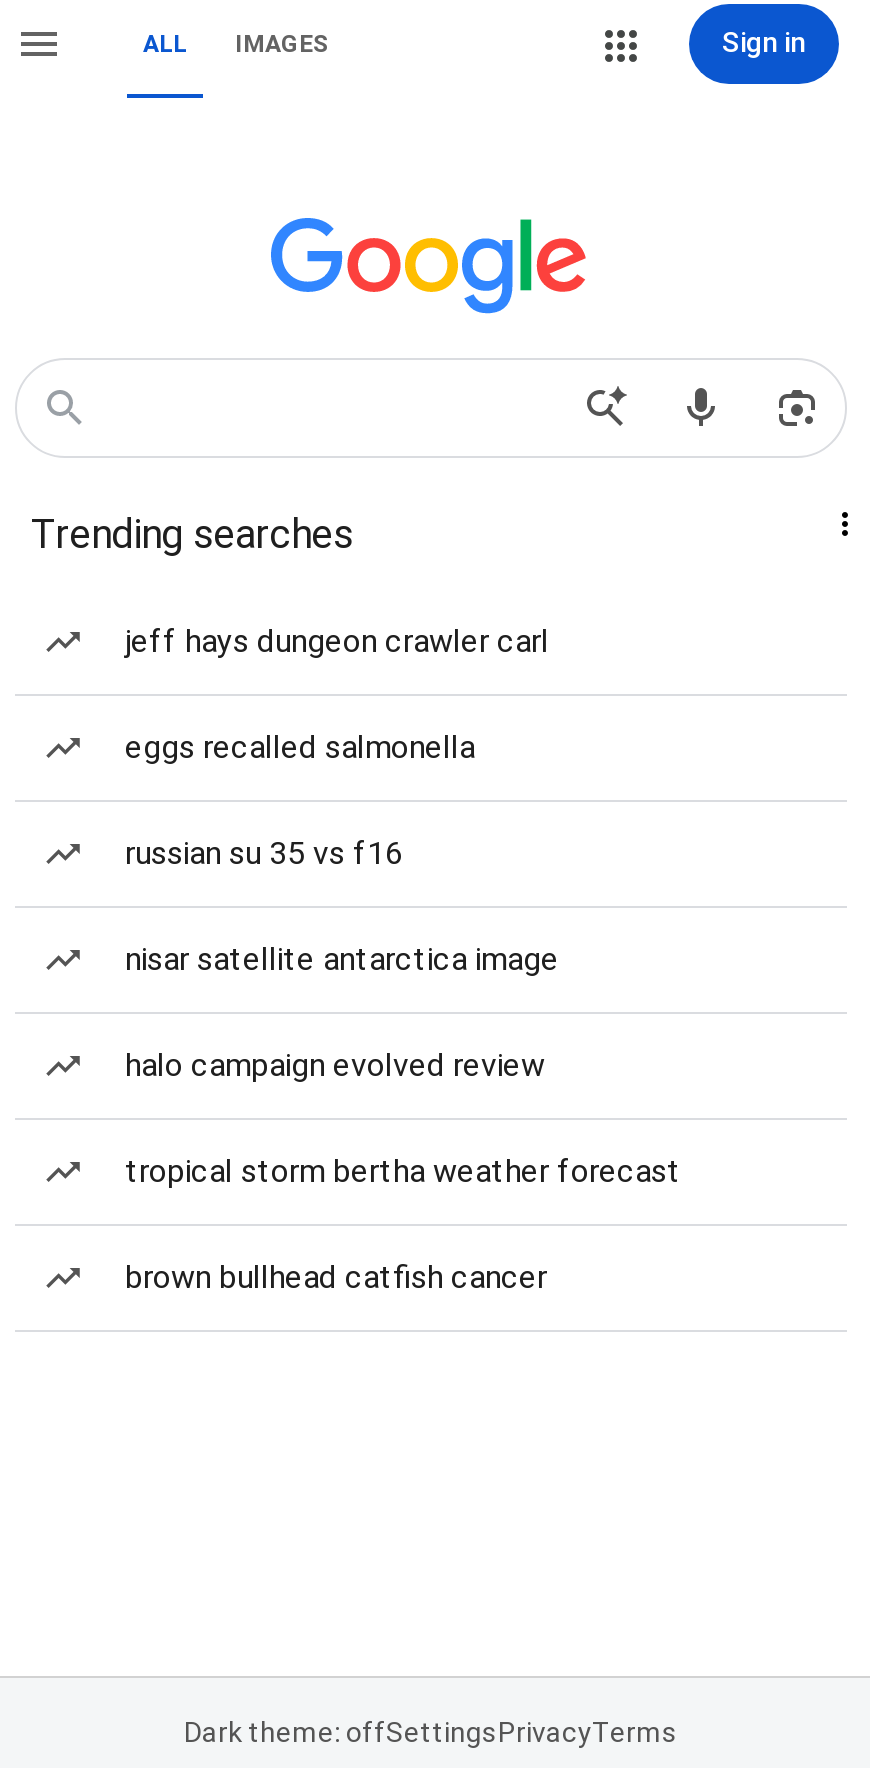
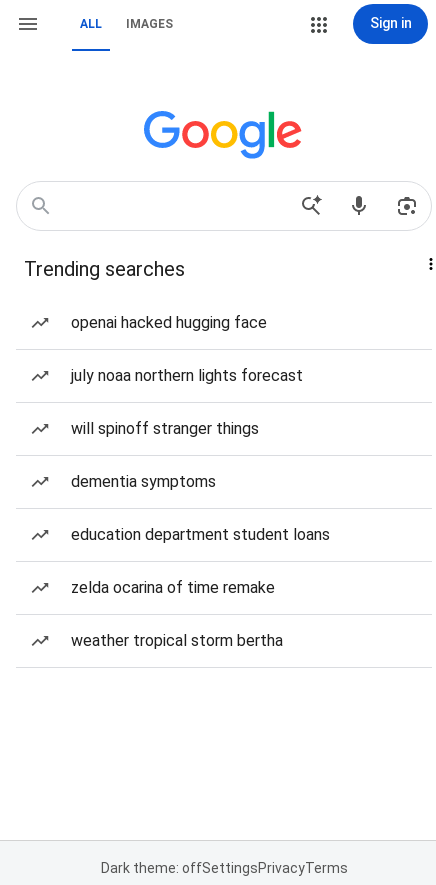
- jeff hays dungeon crawler carl
+ openai hacked hugging face

- eggs recalled salmonella
+ july noaa northern lights forecast

- russian su 35 vs f16
+ will spinoff stranger things

- nisar satellite antarctica image
+ dementia symptoms

- halo campaign evolved review
+ education department student loans

- tropical storm bertha weather forecast
+ zelda ocarina of time remake

- brown bullhead catfish cancer
+ weather tropical storm bertha
